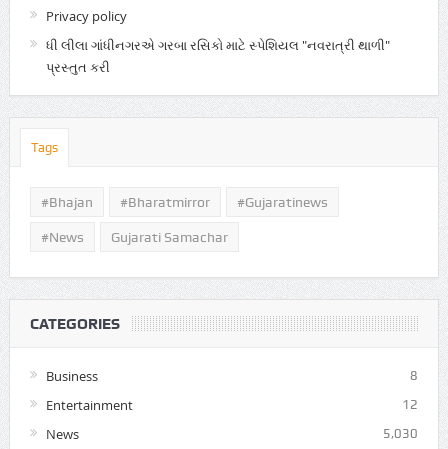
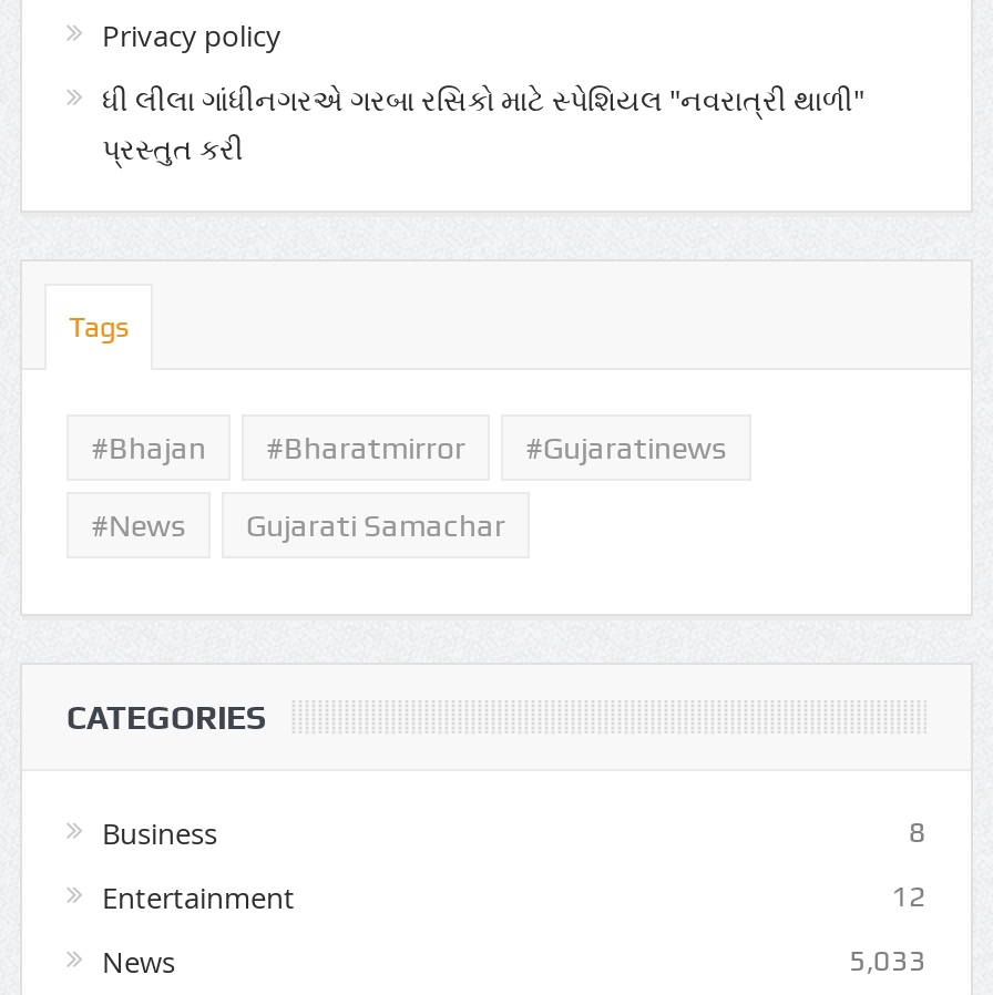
- 5,030
+ 5,033
